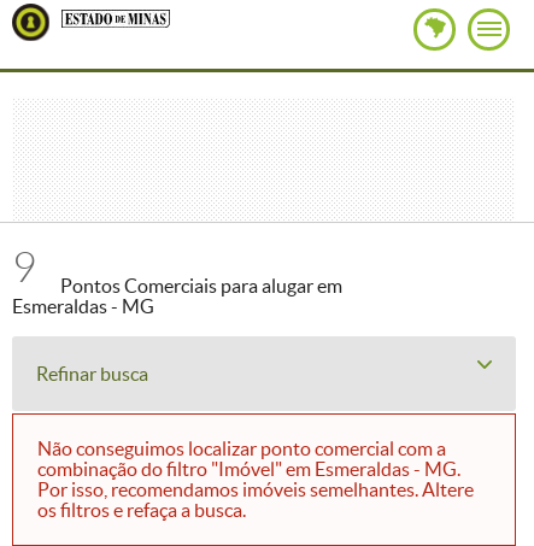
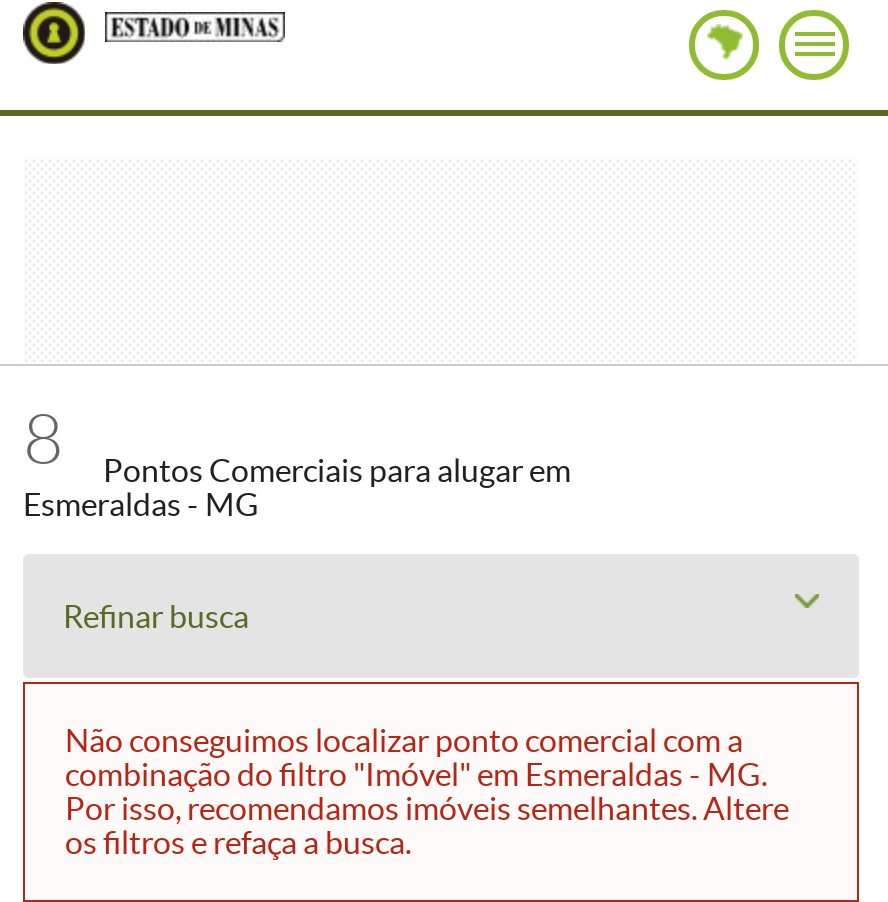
- 9 Pontos Comerciais para alugar em
+ 8 Pontos Comerciais para alugar em
